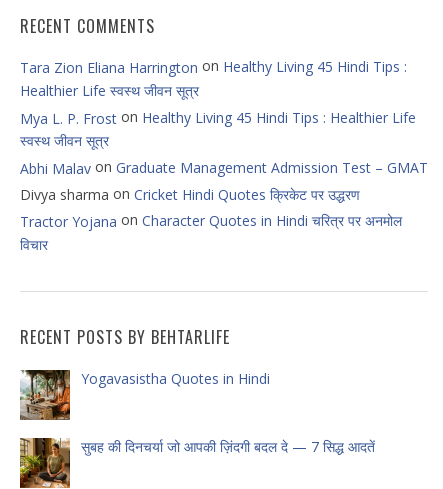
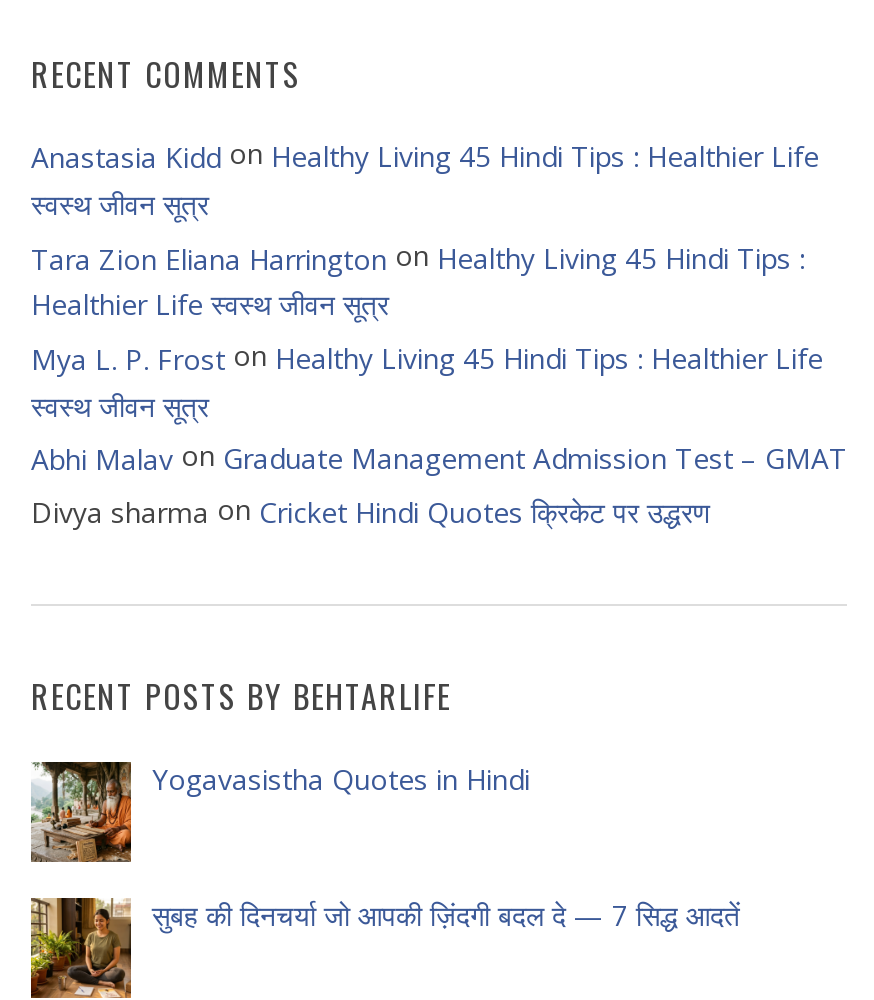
+ Anastasia Kidd on Healthy Living 45 Hindi Tips : Healthier Life
+ स्वस्थ जीवन सूत्र

moved down: Tara Zion Eliana Harrington on Healthy Living 45 Hindi Tips : | Healthier Life स्वस्थ जीवन सूत्र | Mya L. P. Frost on Healthy Living 45 Hindi Tips : Healthier Life | स्वस्थ जीवन सूत्र | Abhi Malav on Graduate Management Admission Test – GMAT | Divya sharma on Cricket Hindi Quotes क्रिकेट पर उद्धरण

- Tractor Yojana on Character Quotes in Hindi चरित्र पर अनमोल
- विचार
